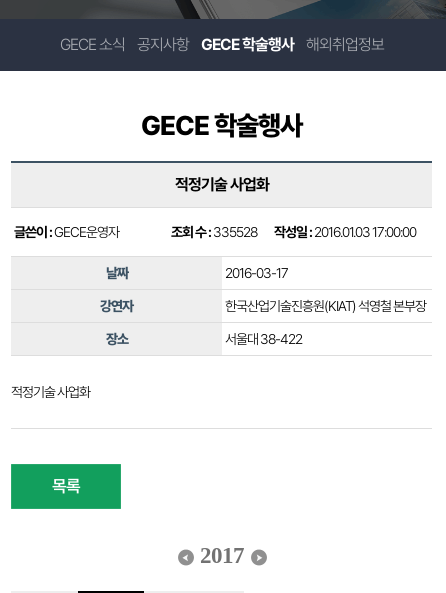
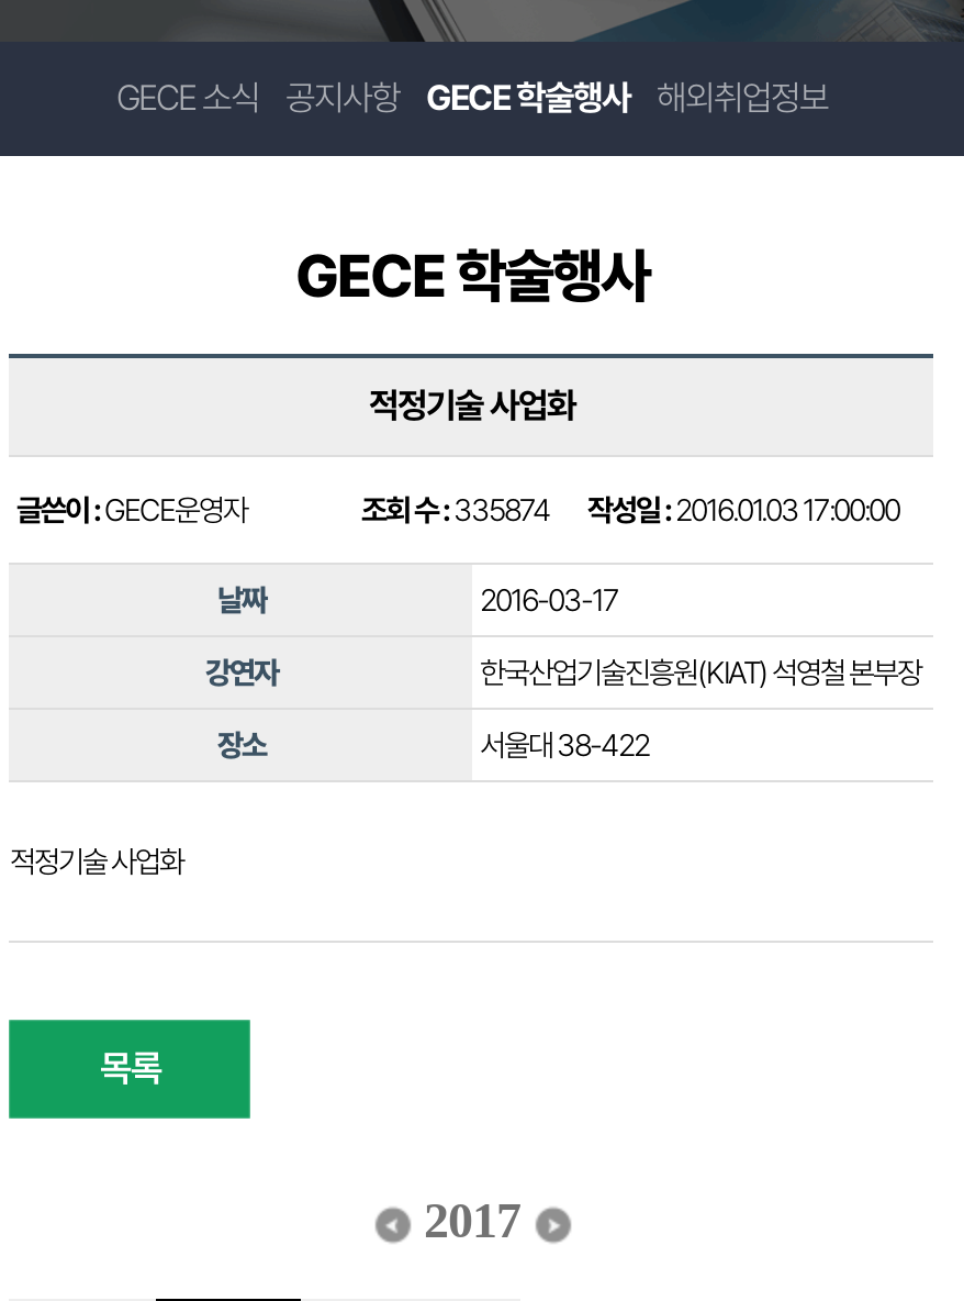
- 조회 수 : 335528 작성일 : 2016.01.03 17:00:00
+ 조회 수 : 335874 작성일 : 2016.01.03 17:00:00
